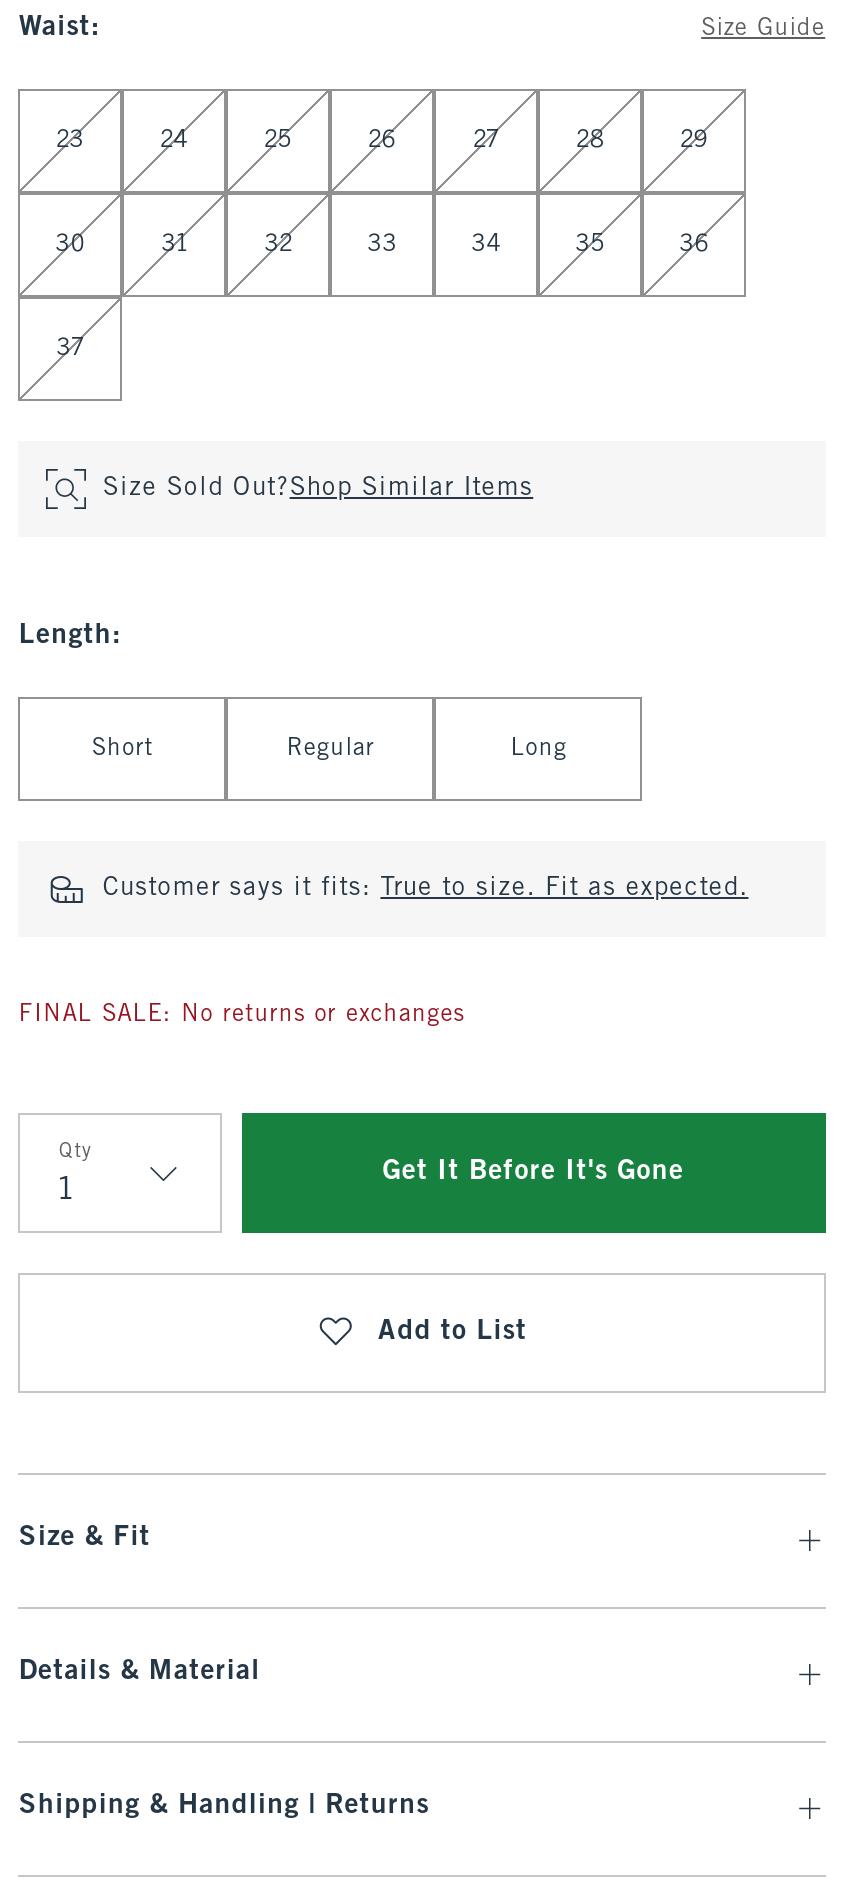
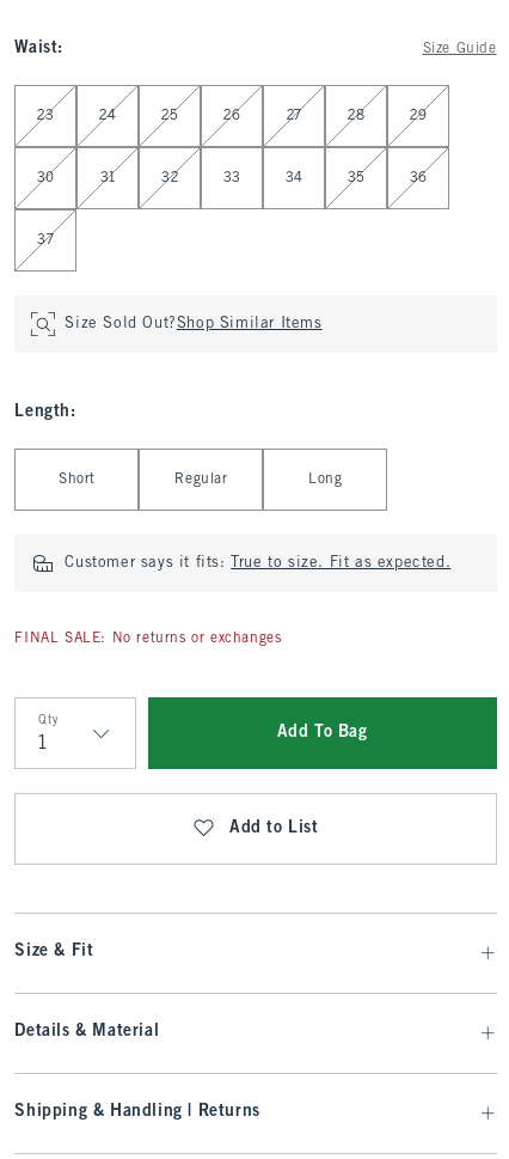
- Get It Before It's Gone
+ Add To Bag
